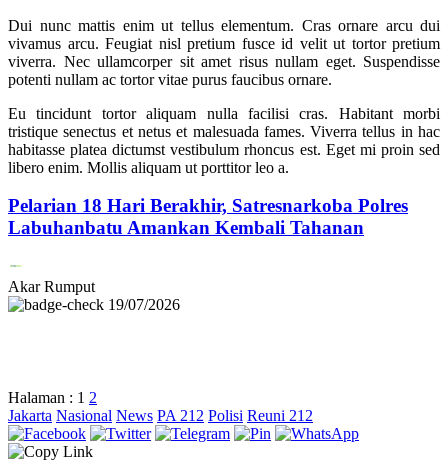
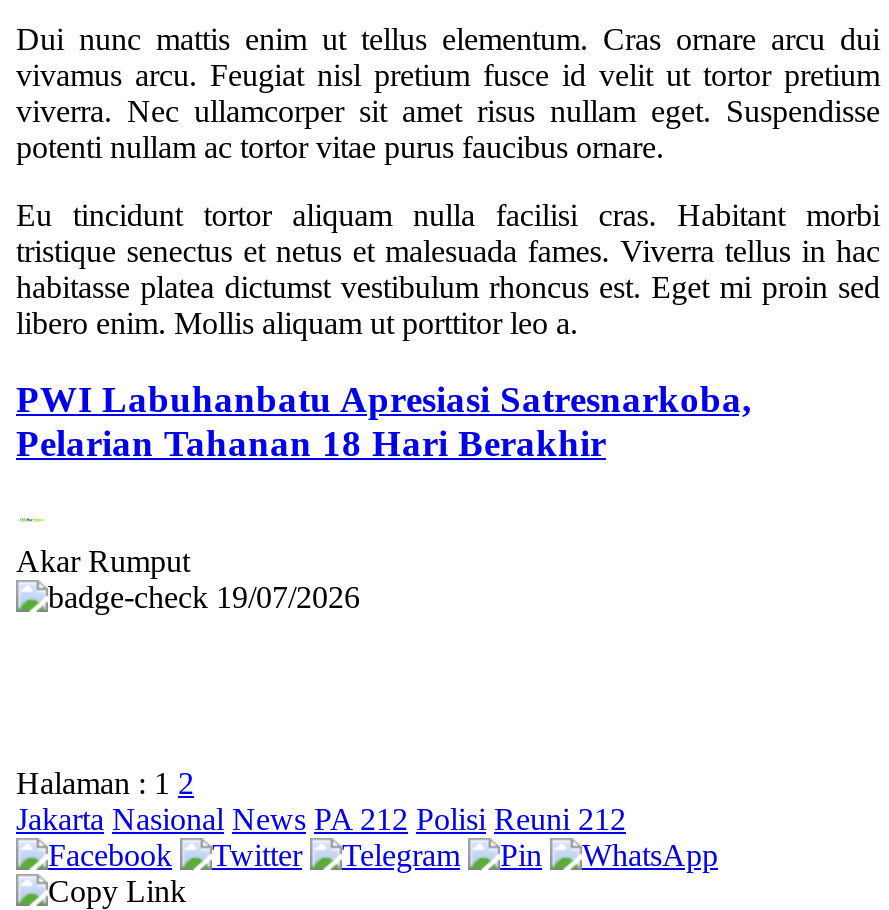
- Pelarian 18 Hari Berakhir, Satresnarkoba Polres
- Labuhanbatu Amankan Kembali Tahanan
+ PWI Labuhanbatu Apresiasi Satresnarkoba,
+ Pelarian Tahanan 18 Hari Berakhir
